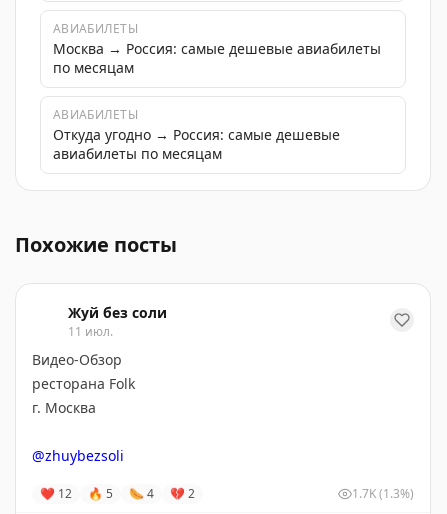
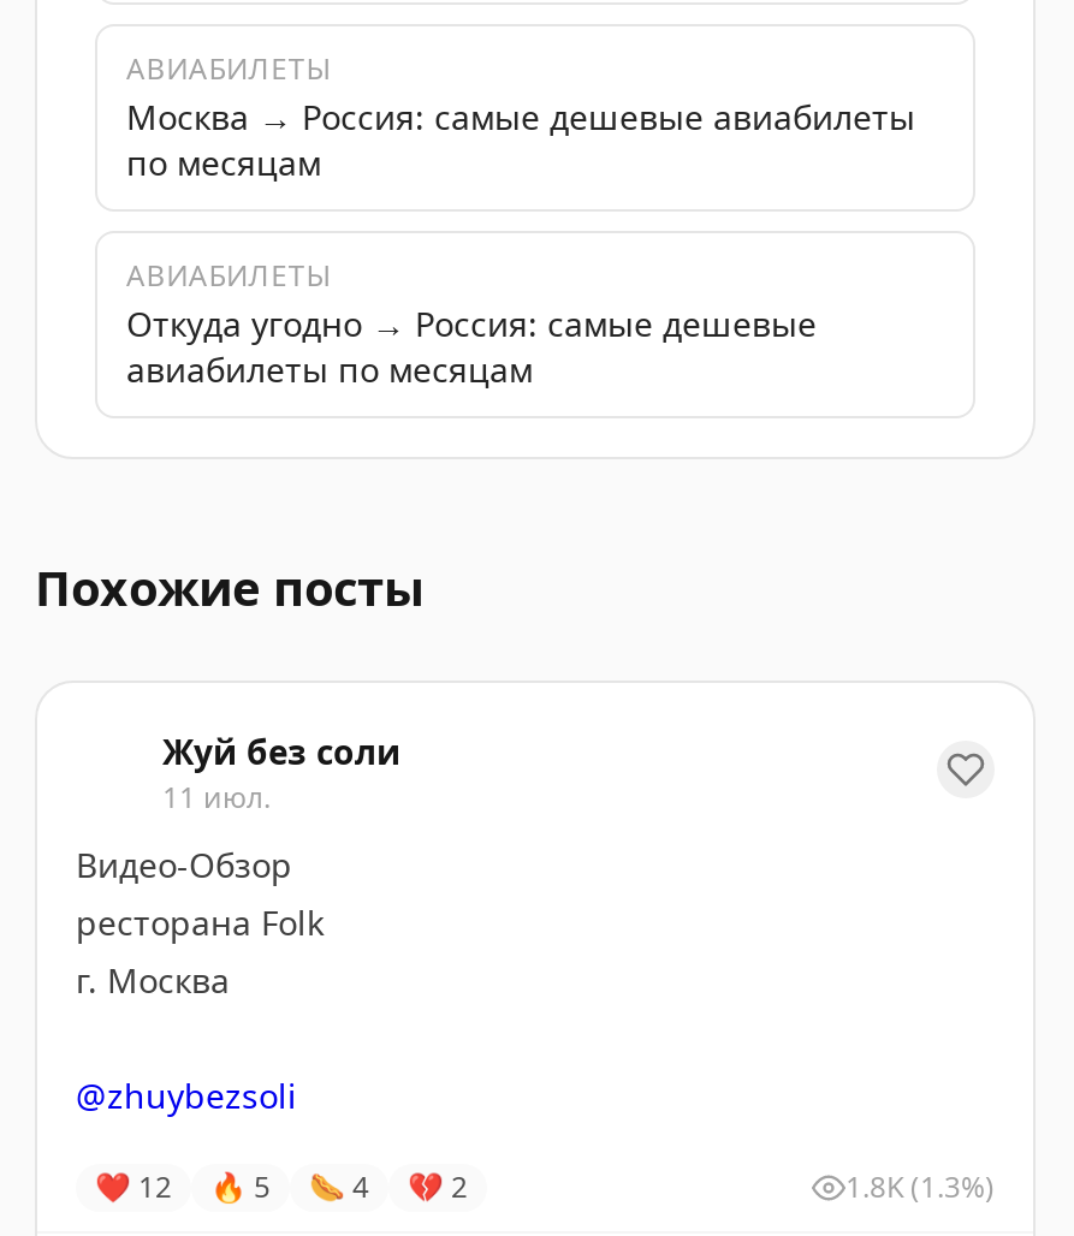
- 1.7K (1.3%)
+ 1.8K (1.3%)
